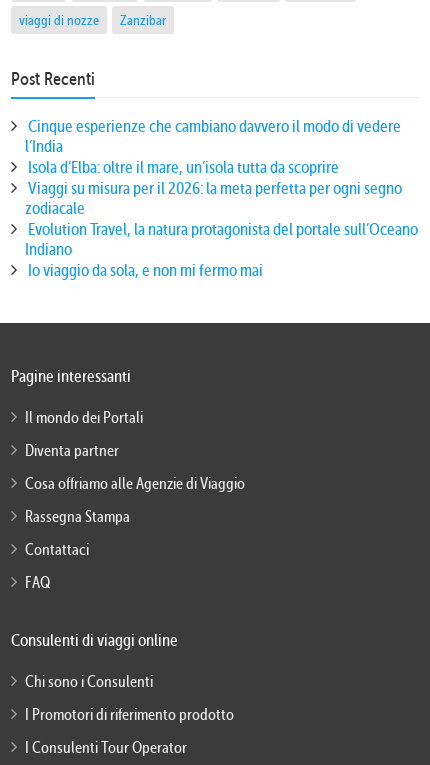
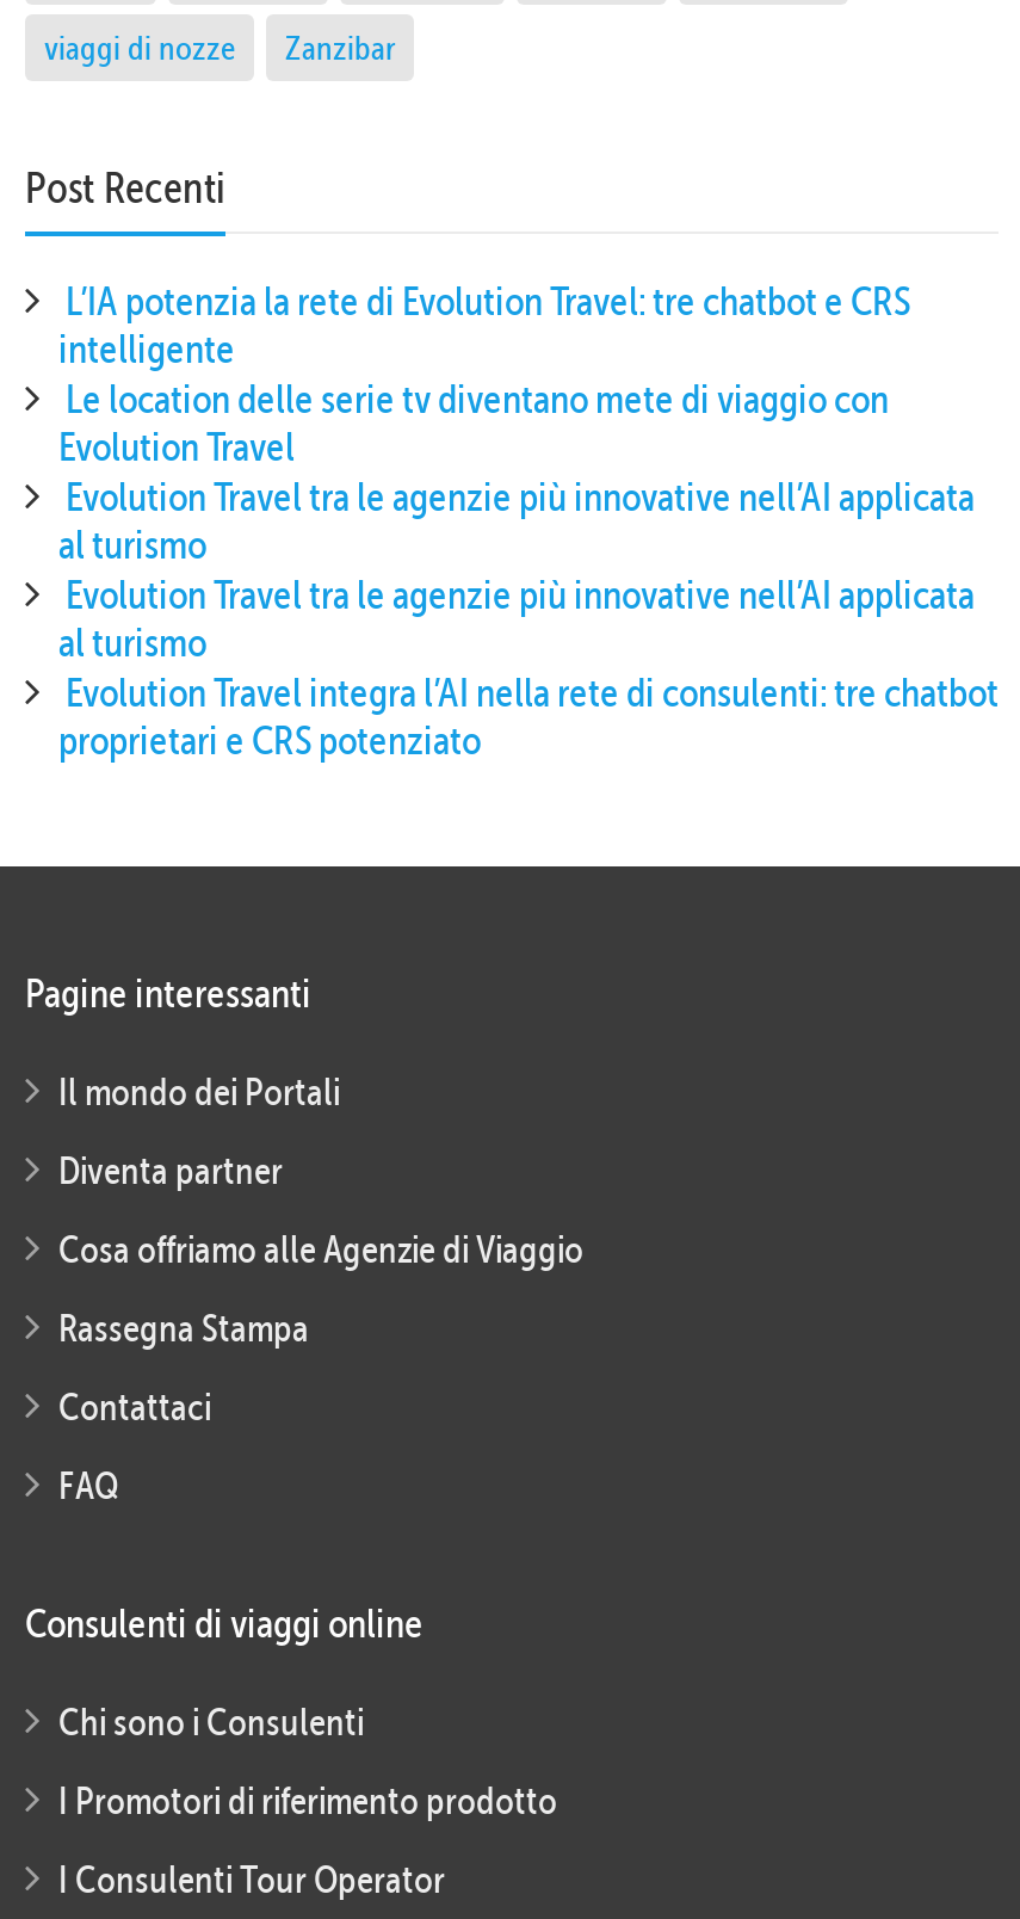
- Cinque esperienze che cambiano davvero il modo di vedere
- l’India
- Isola d’Elba: oltre il mare, un’isola tutta da scoprire
- Viaggi su misura per il 2026: la meta perfetta per ogni segno
- zodiacale
- Evolution Travel, la natura protagonista del portale sull’Oceano
- Indiano
- Io viaggio da sola, e non mi fermo mai
+ L’IA potenzia la rete di Evolution Travel: tre chatbot e CRS
+ intelligente
+ Le location delle serie tv diventano mete di viaggio con
+ Evolution Travel
+ Evolution Travel tra le agenzie più innovative nell’AI applicata
+ al turismo
+ Evolution Travel tra le agenzie più innovative nell’AI applicata
+ al turismo
+ Evolution Travel integra l’AI nella rete di consulenti: tre chatbot
+ proprietari e CRS potenziato
